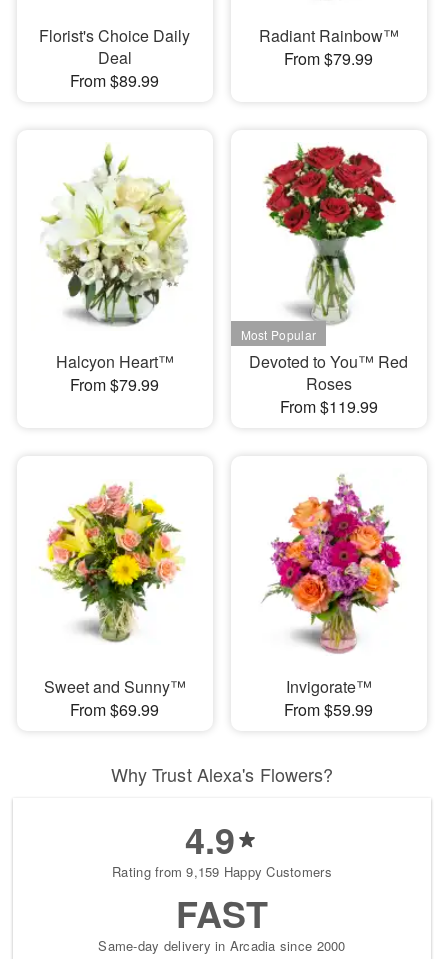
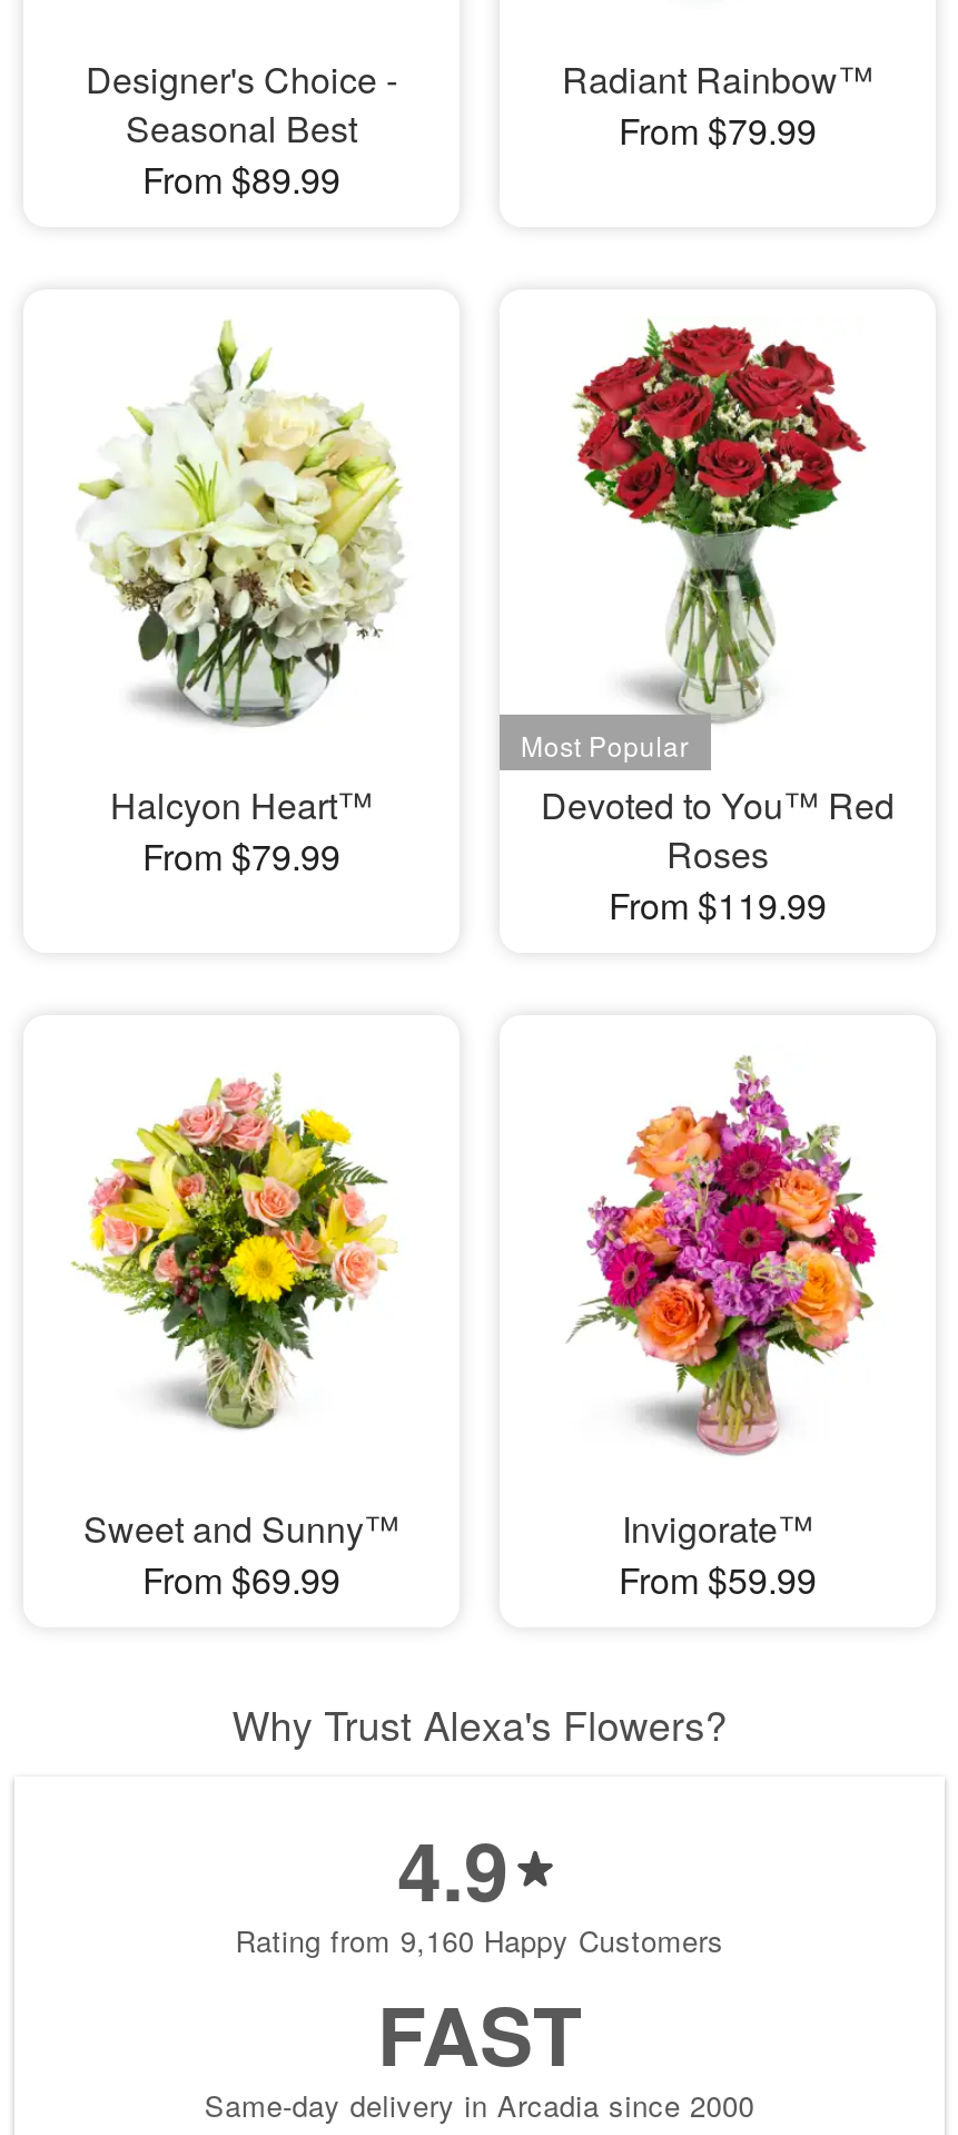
- Florist's Choice Daily
- Deal
+ Designer's Choice -
+ Seasonal Best

- Rating from 9,159 Happy Customers
+ Rating from 9,160 Happy Customers
